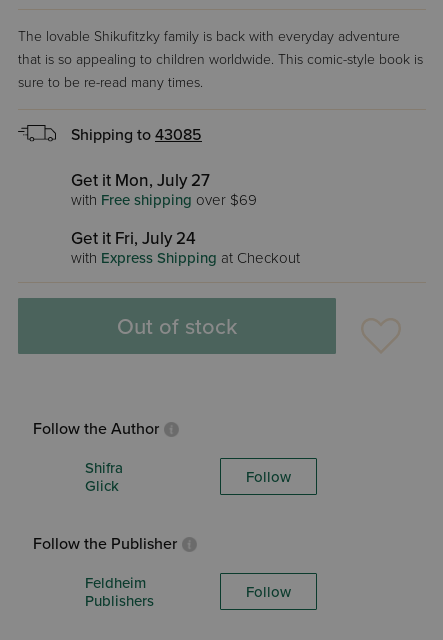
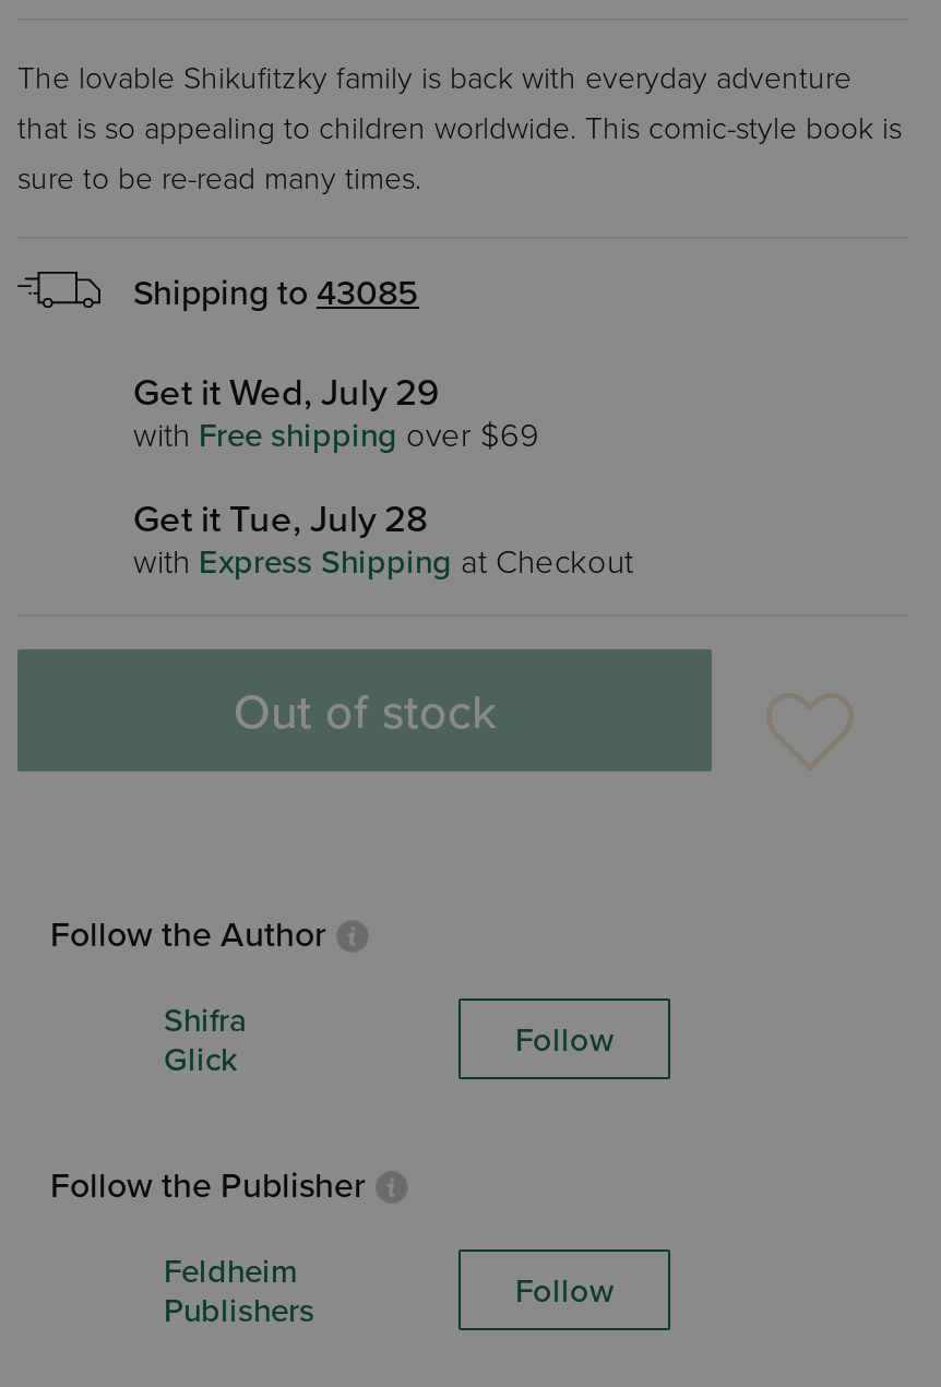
- Get it Mon, July 27
+ Get it Wed, July 29

- Get it Fri, July 24
+ Get it Tue, July 28
